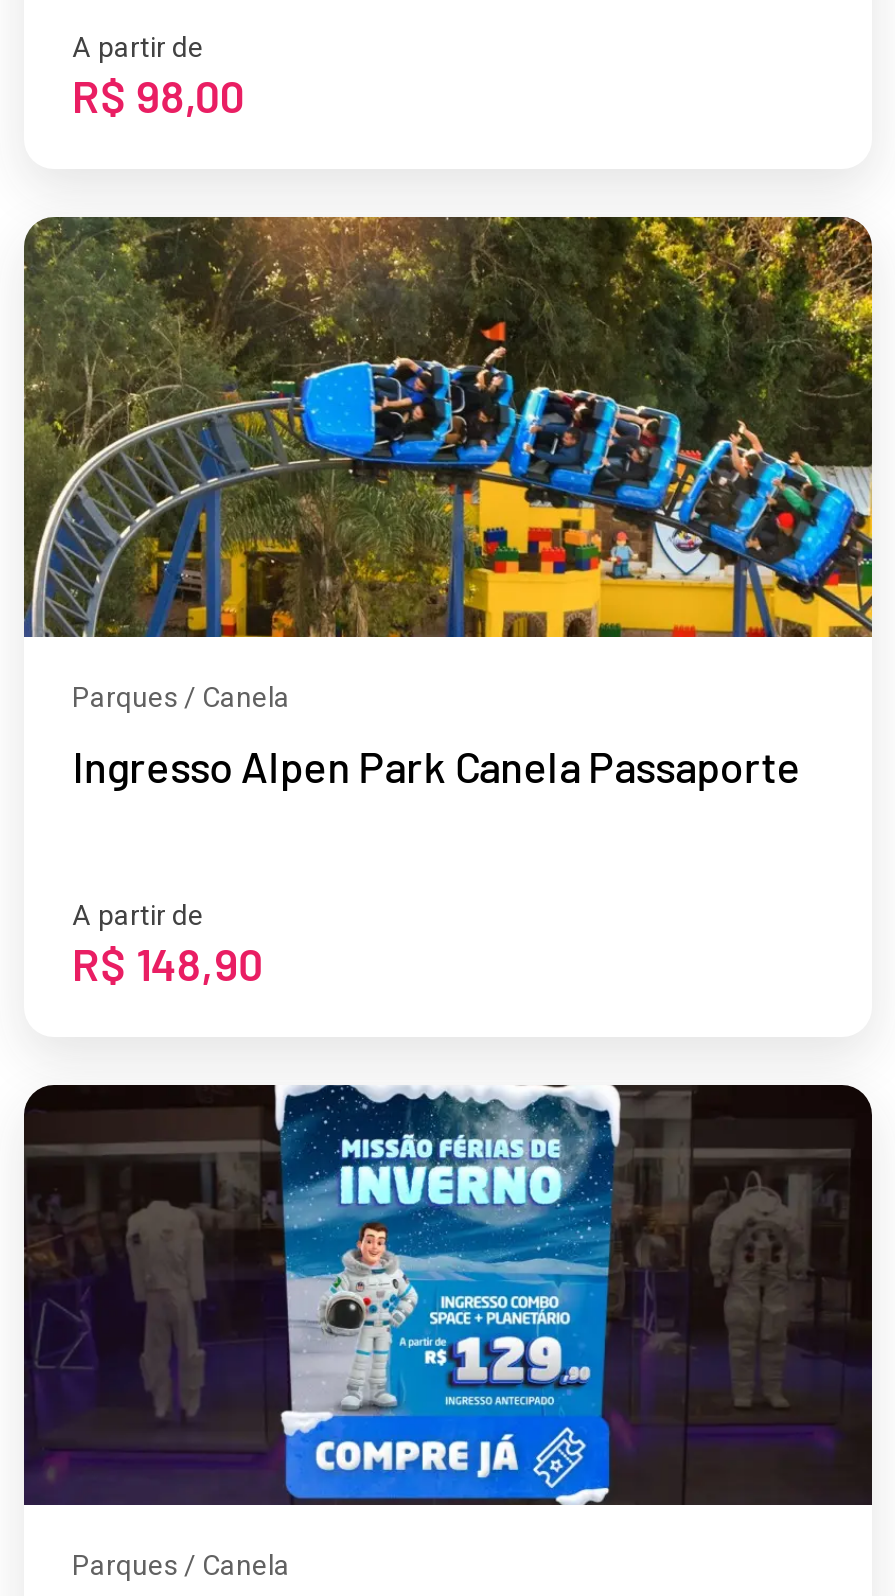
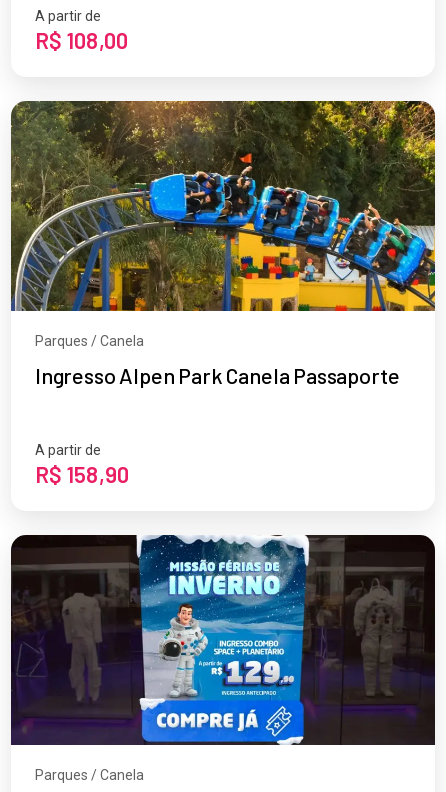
- R$ 98,00
+ R$ 108,00

- R$ 148,90
+ R$ 158,90
